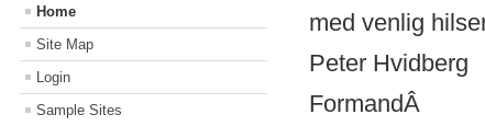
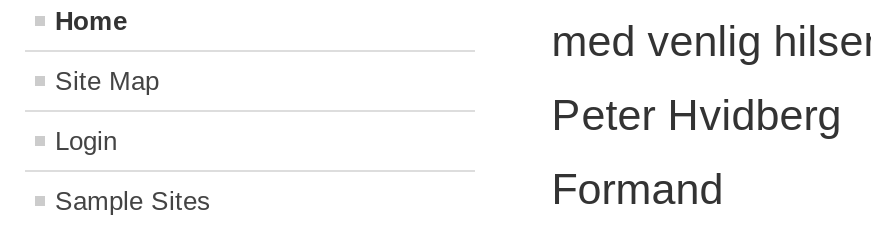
- FormandÂ
+ Formand
